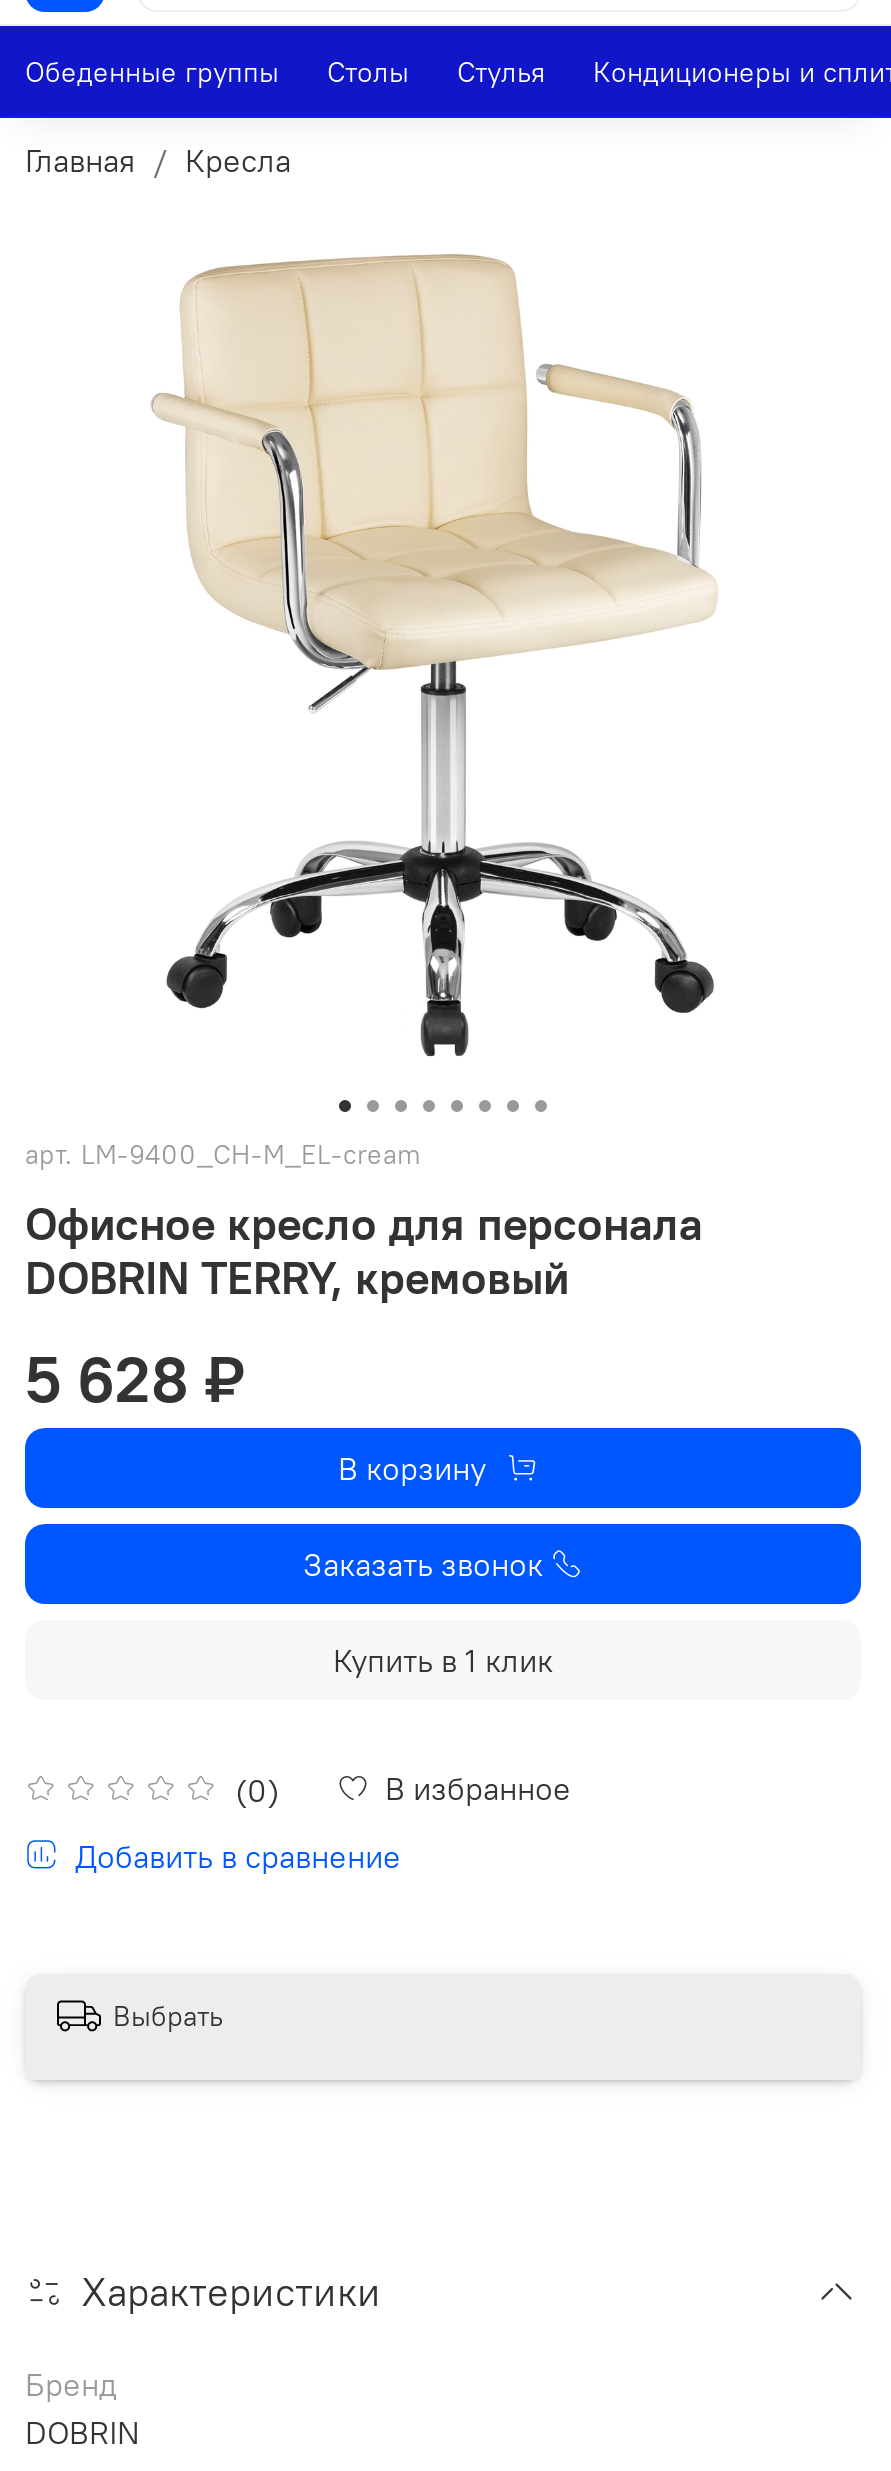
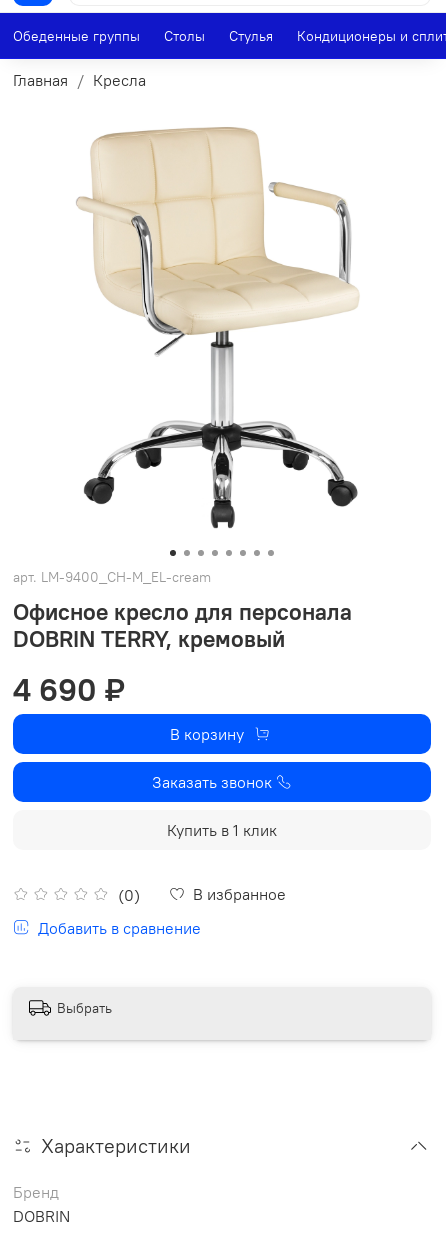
- 5 628 ₽
+ 4 690 ₽
